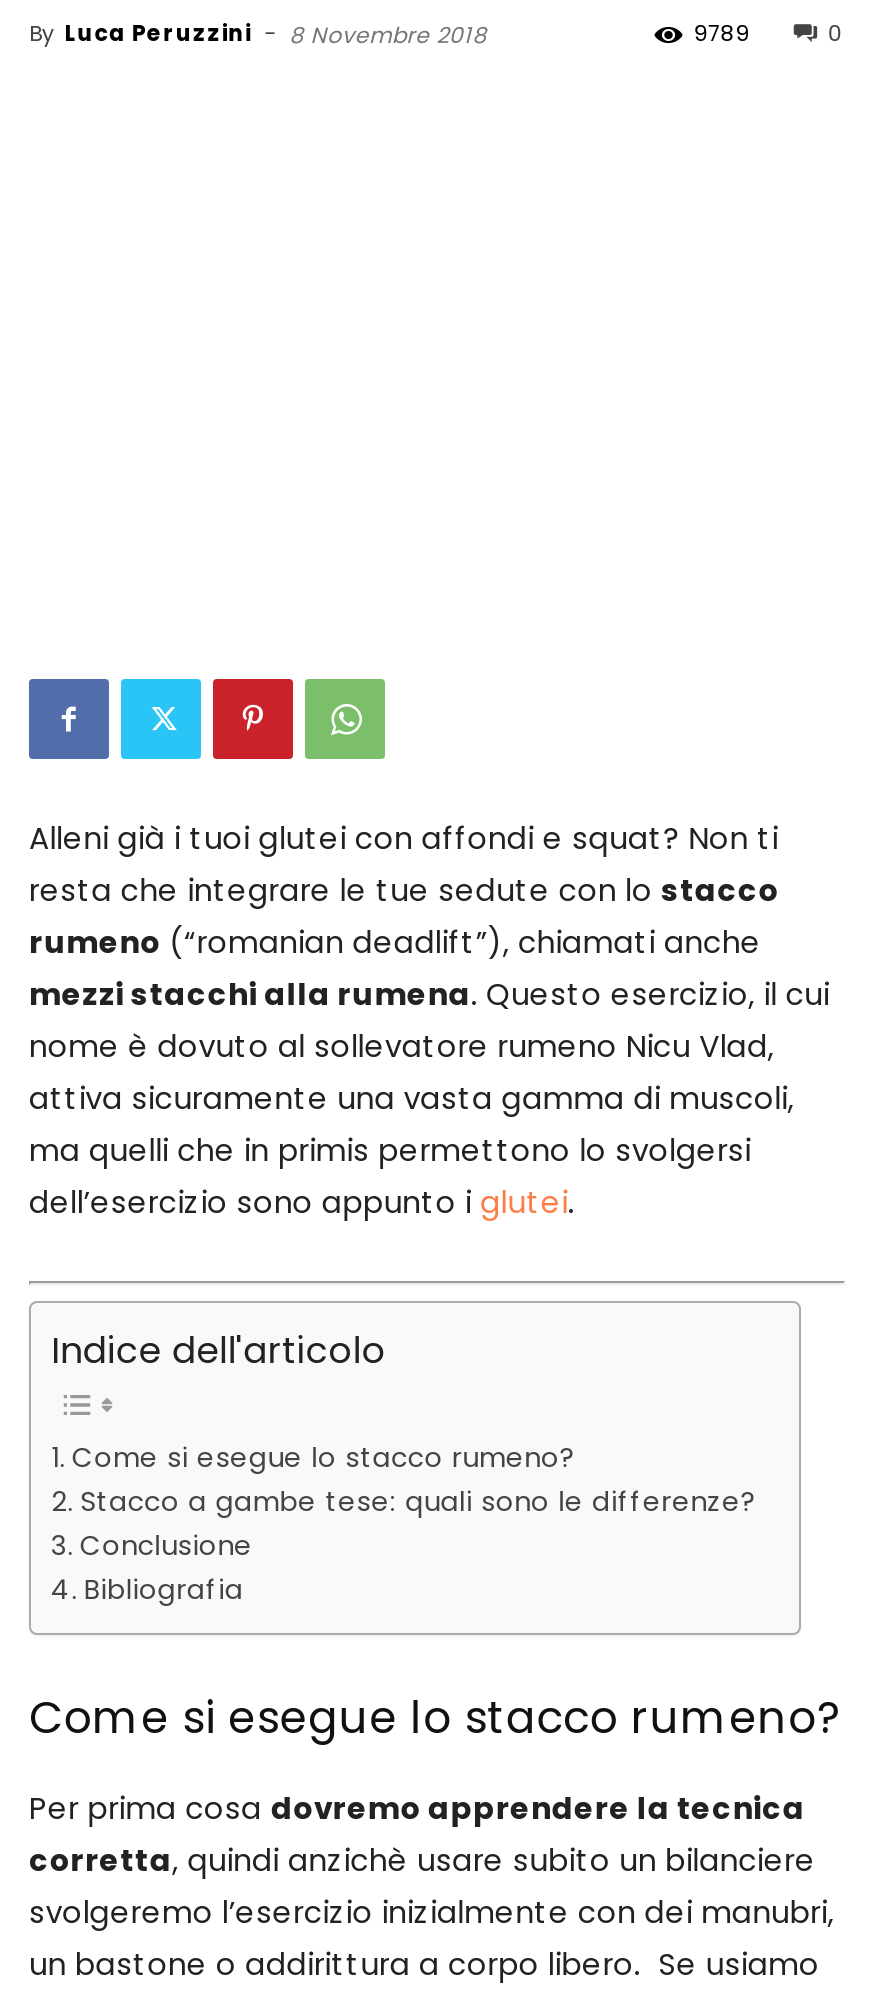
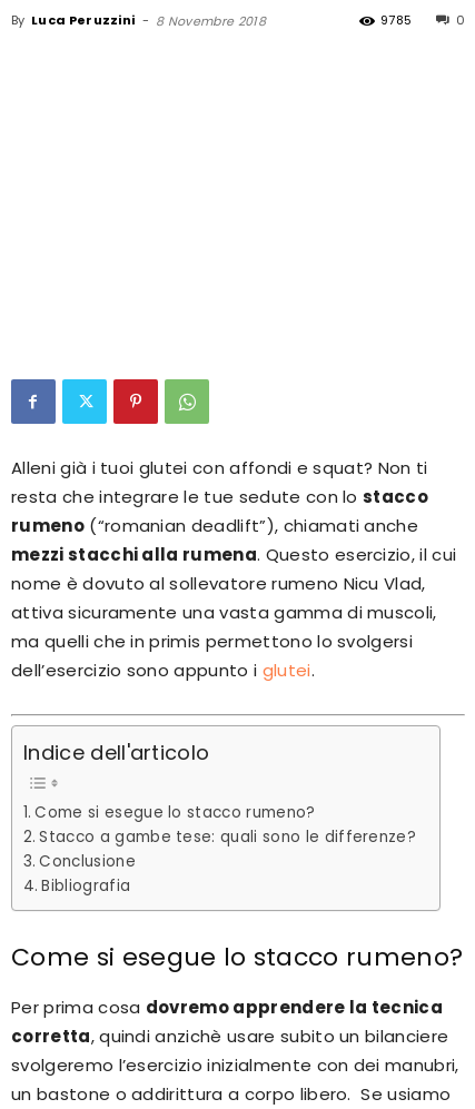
- 9789
+ 9785
